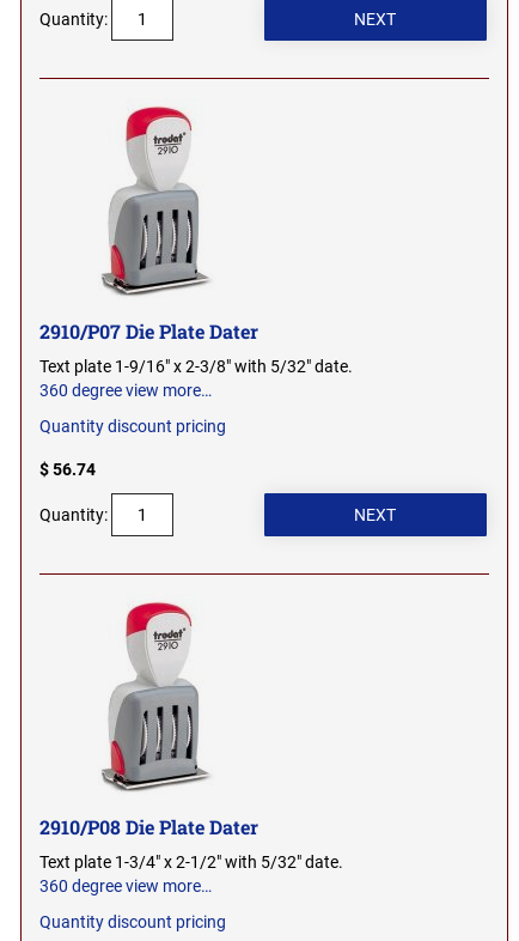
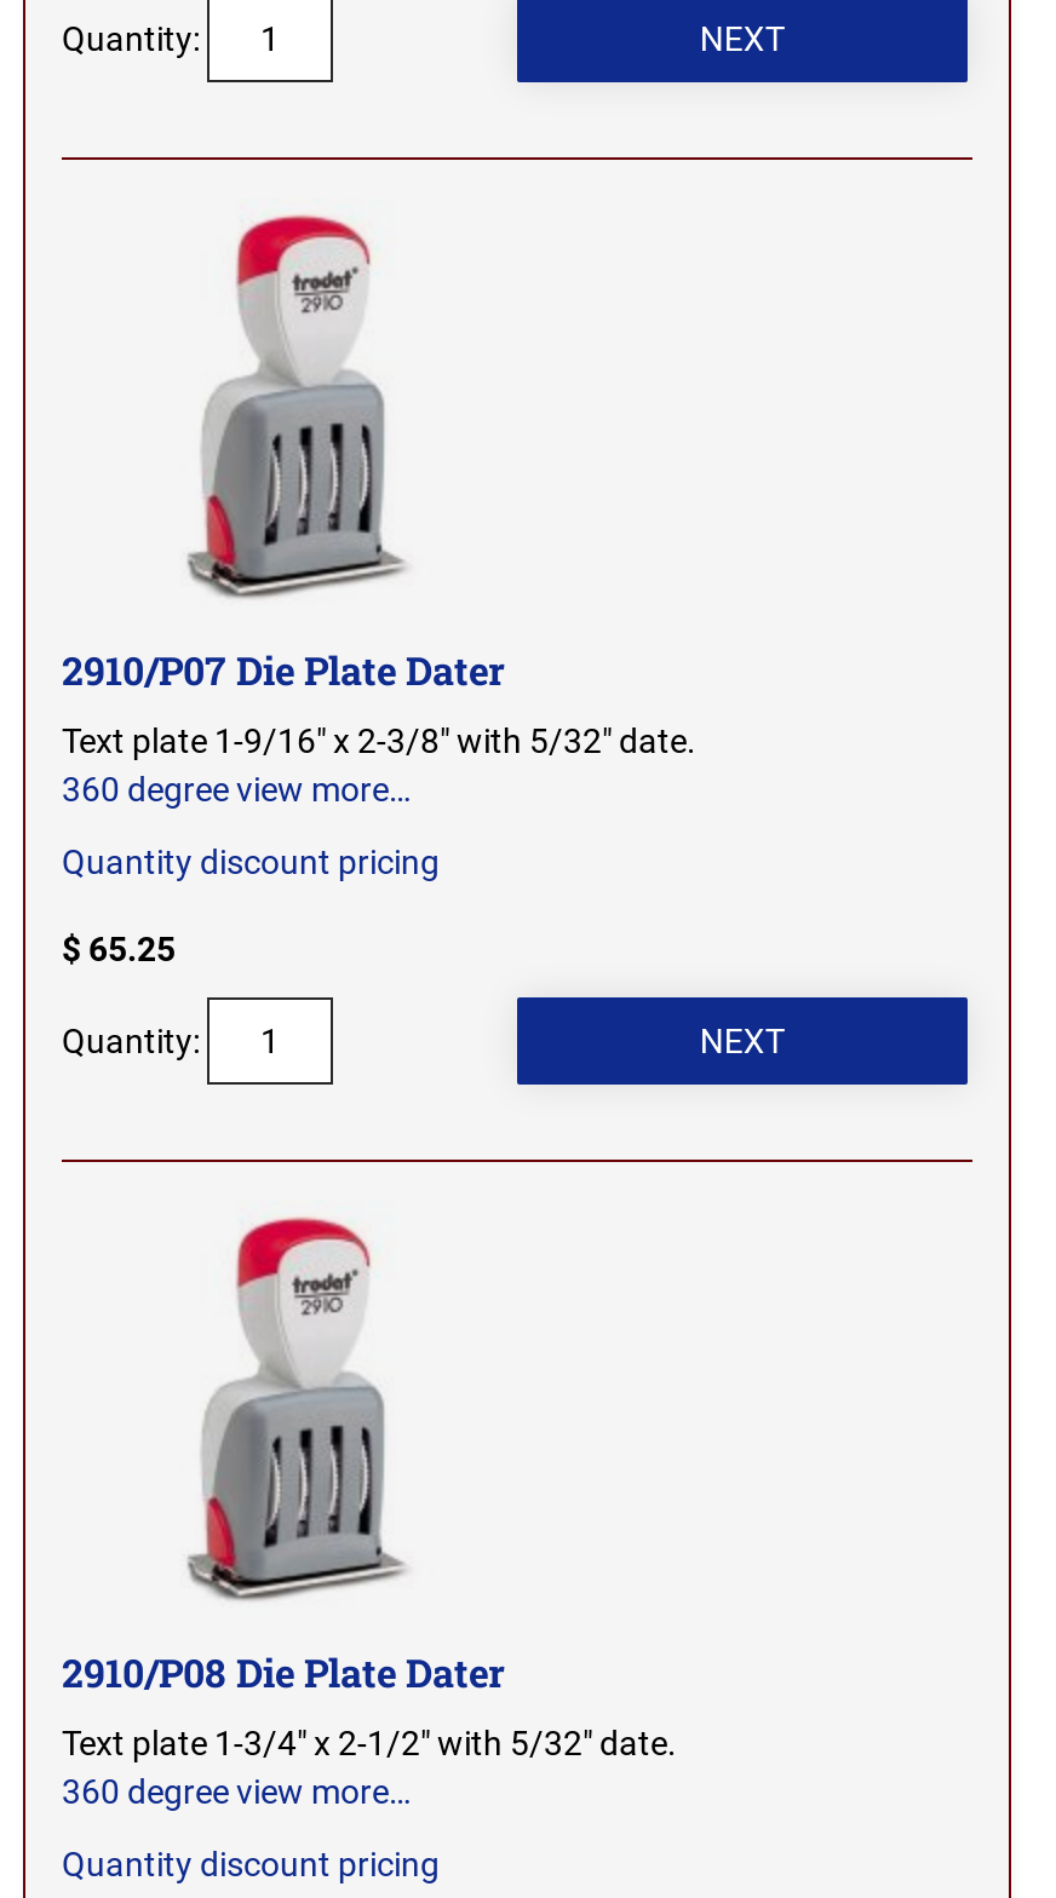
- $ 56.74
+ $ 65.25
